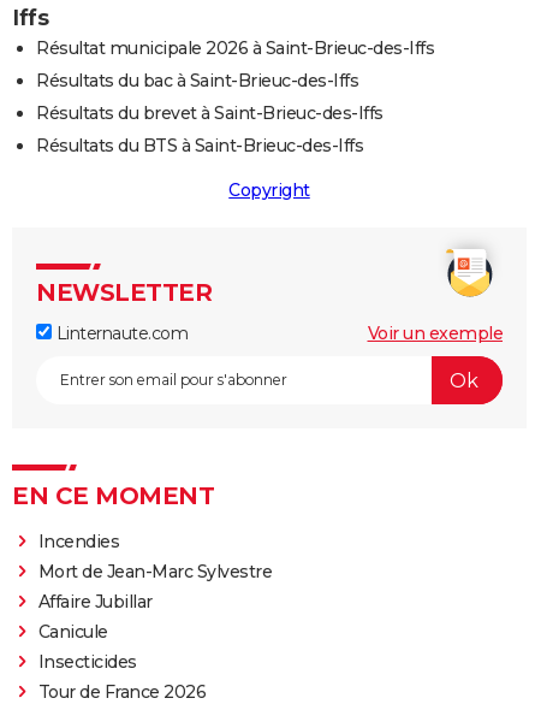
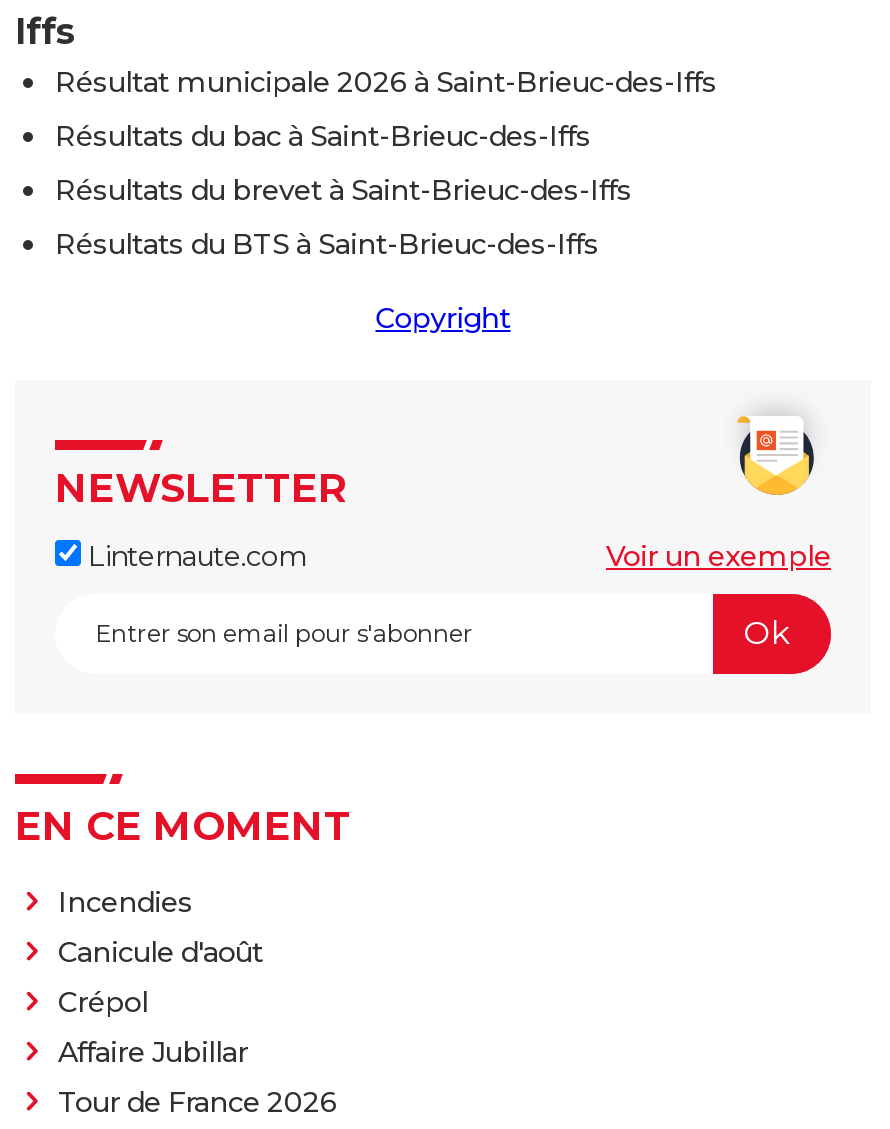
- Mort de Jean-Marc Sylvestre
+ Canicule d'août
+ Crépol

moved down: Affaire Jubillar

- Canicule
- Insecticides
